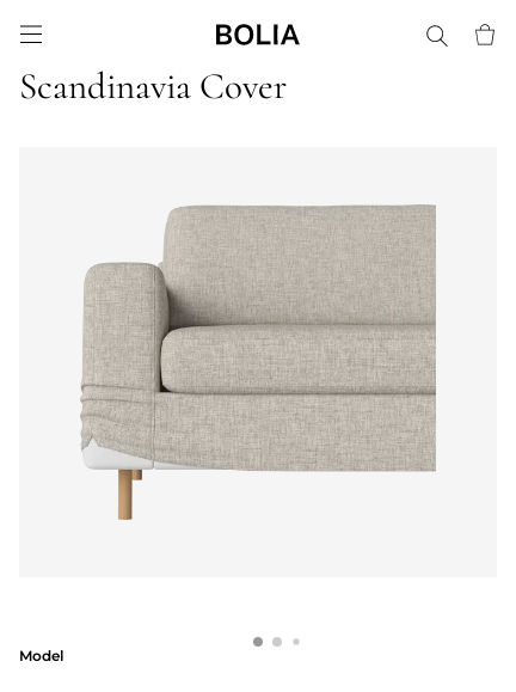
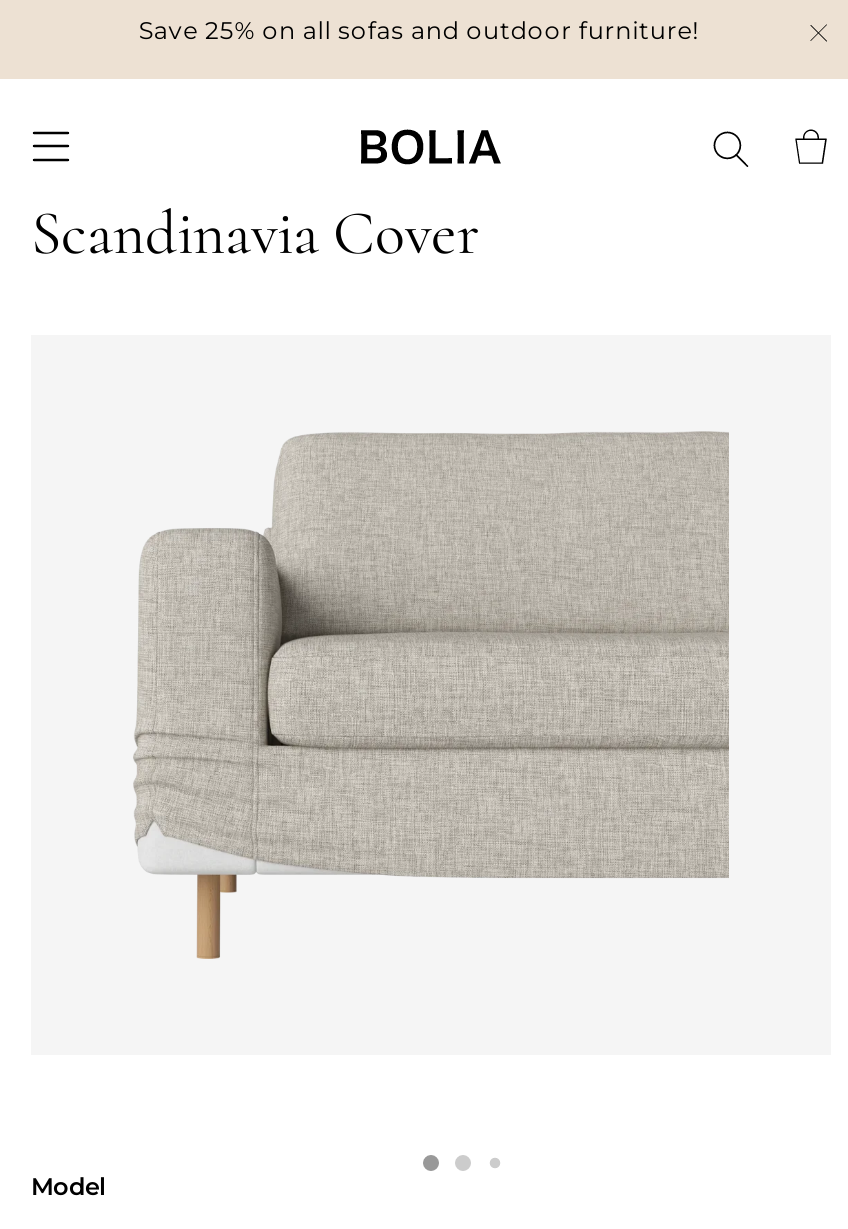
+ Save 25% on all sofas and outdoor furniture!
